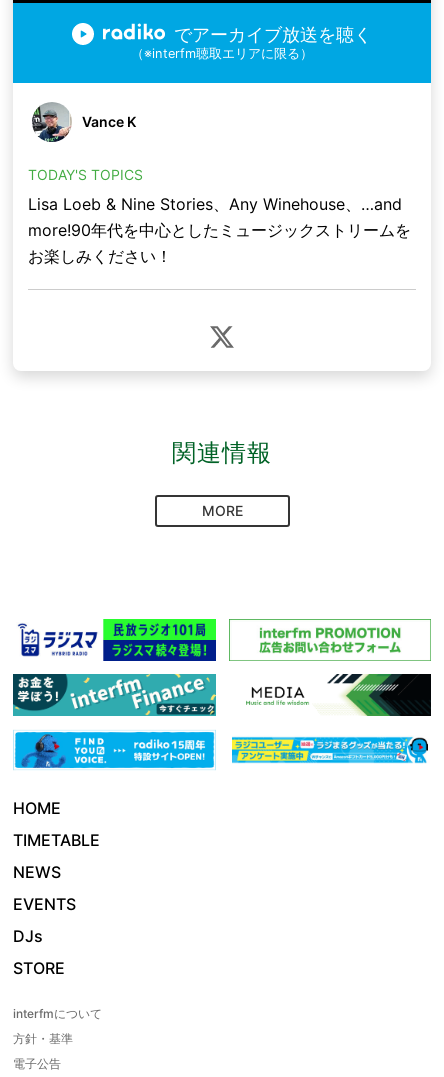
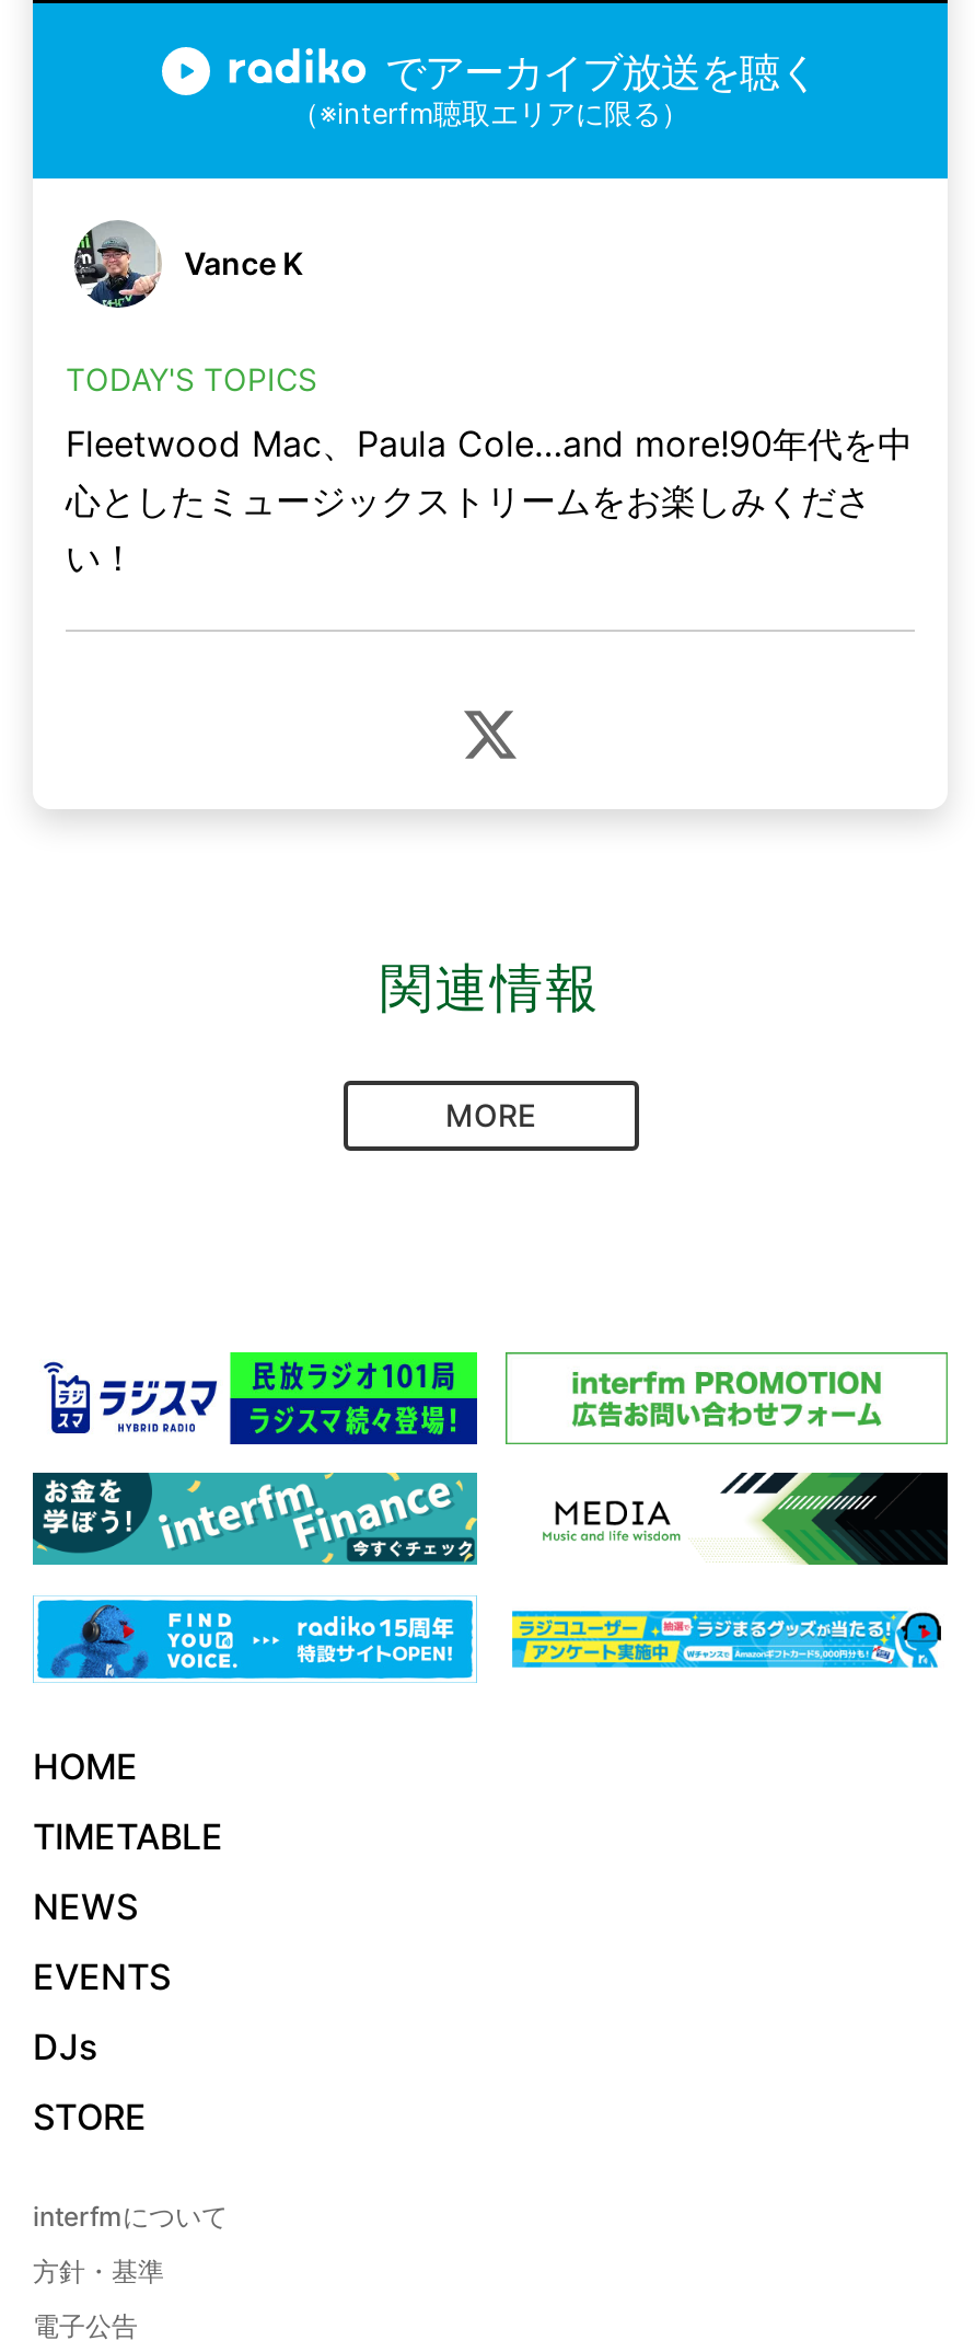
- Lisa Loeb & Nine Stories、Any Winehouse、…and
- more!90年代を中心としたミュージックストリームを
- お楽しみください！
+ Fleetwood Mac、Paula Cole…and more!90年代を中
+ 心としたミュージックストリームをお楽しみくださ
+ い！
